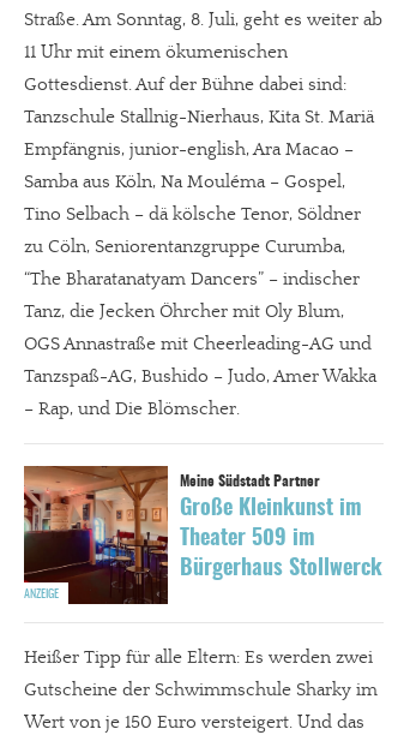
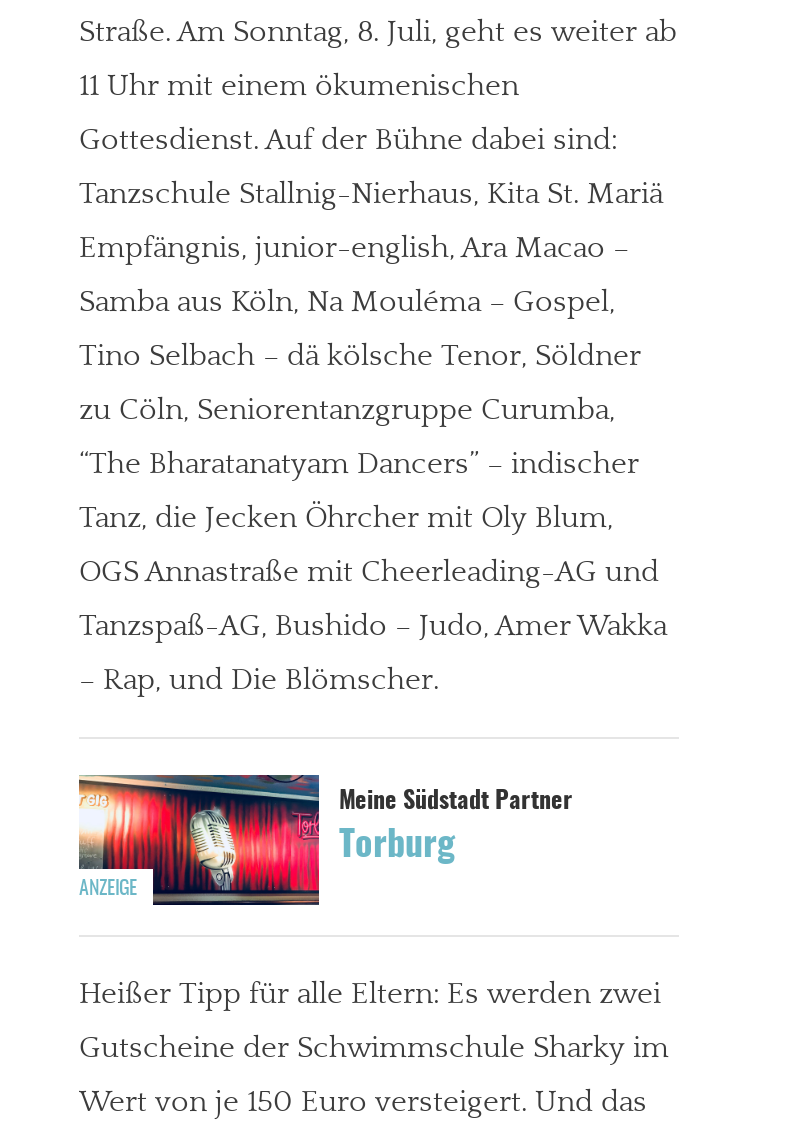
- [image]
- Große Kleinkunst im
- Theater 509 im
- Bürgerhaus Stollwerck
+ [image]
+ Torburg
